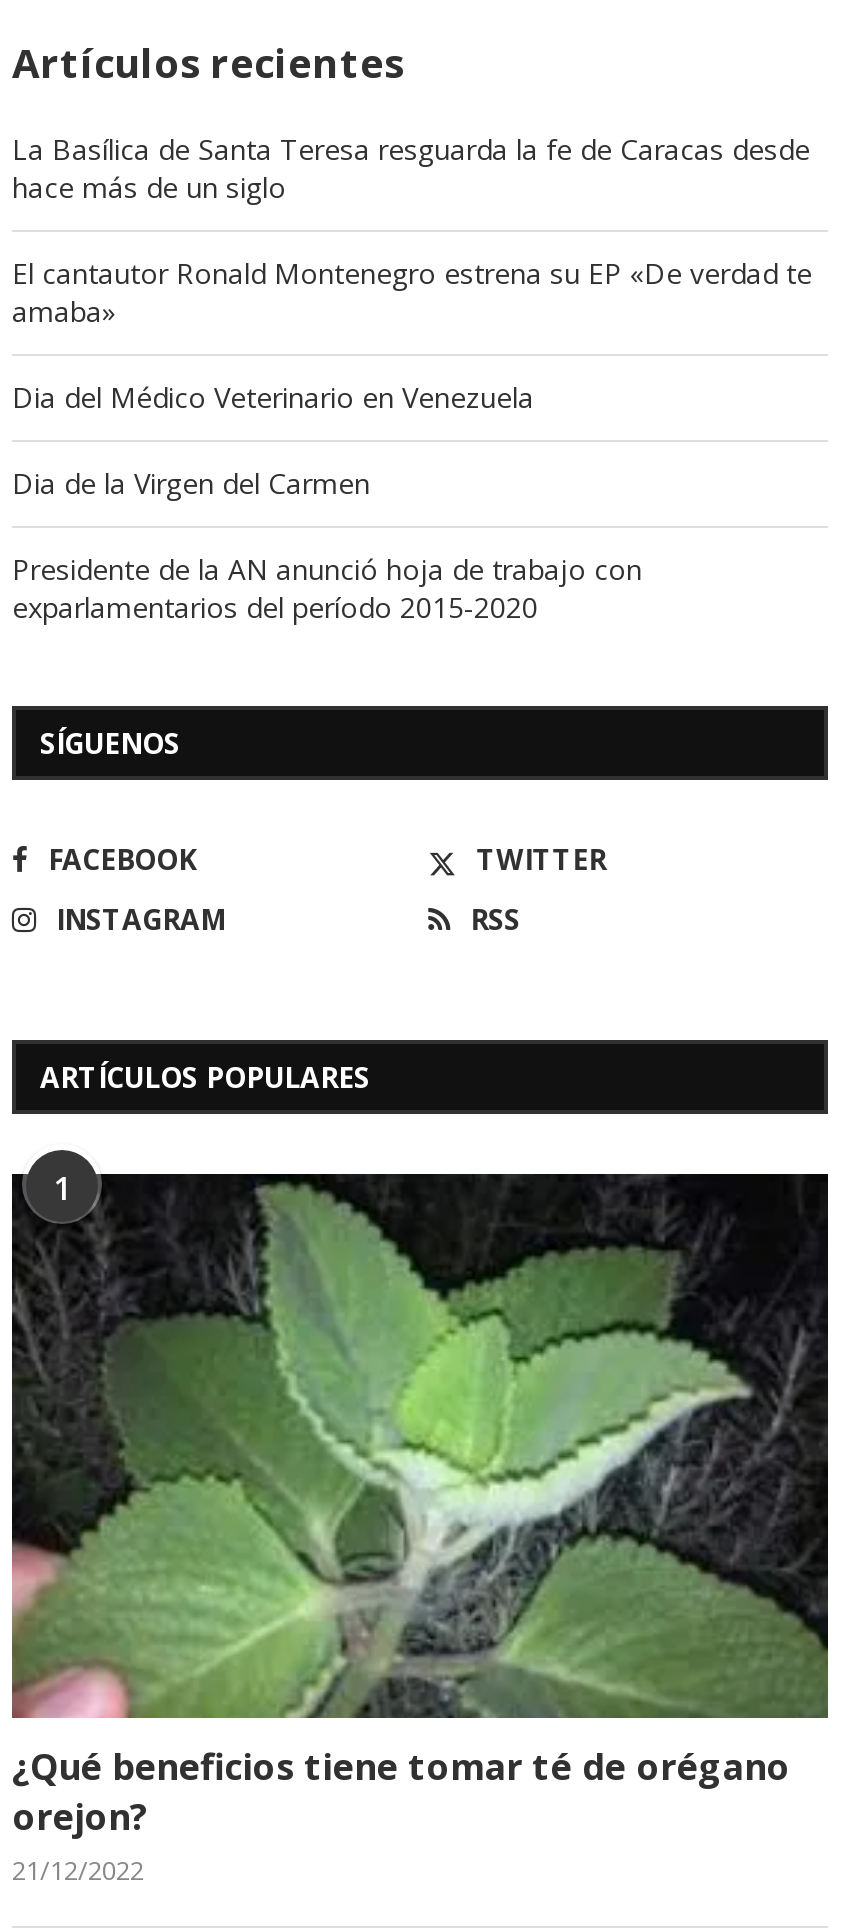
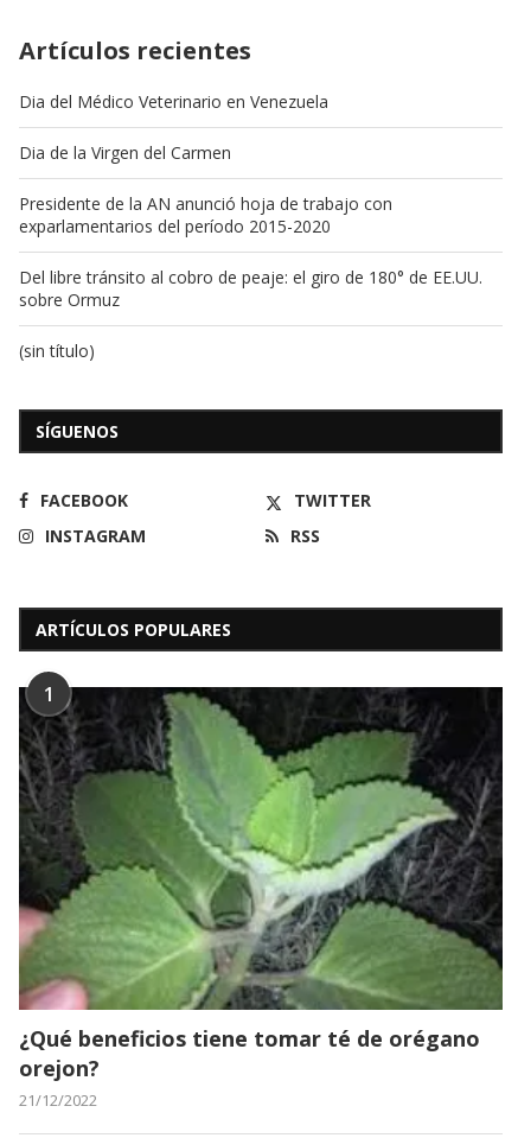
- La Basílica de Santa Teresa resguarda la fe de Caracas desde
- hace más de un siglo
- El cantautor Ronald Montenegro estrena su EP «De verdad te
- amaba»

moved up: Dia del Médico Veterinario en Venezuela | Dia de la Virgen del Carmen | Presidente de la AN anunció hoja de trabajo con | exparlamentarios del período 2015-2020

+ Del libre tránsito al cobro de peaje: el giro de 180° de EE.UU.
+ sobre Ormuz
+ (sin título)
